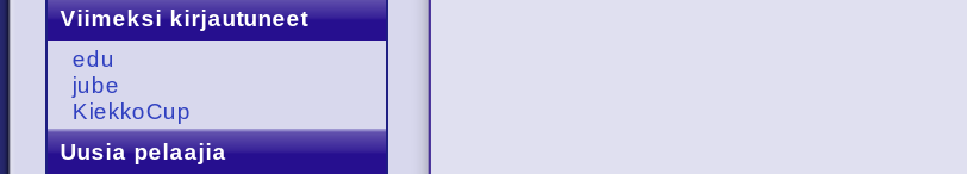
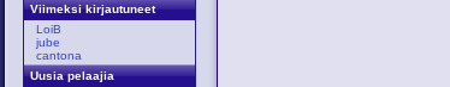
- edu
+ LoiB

- KiekkoCup
+ cantona
